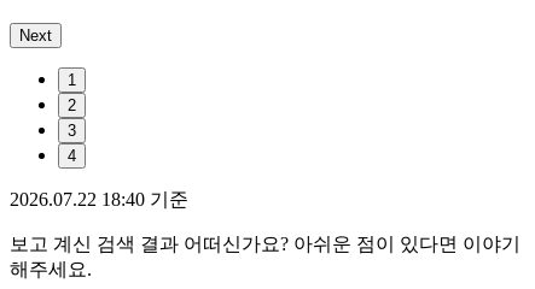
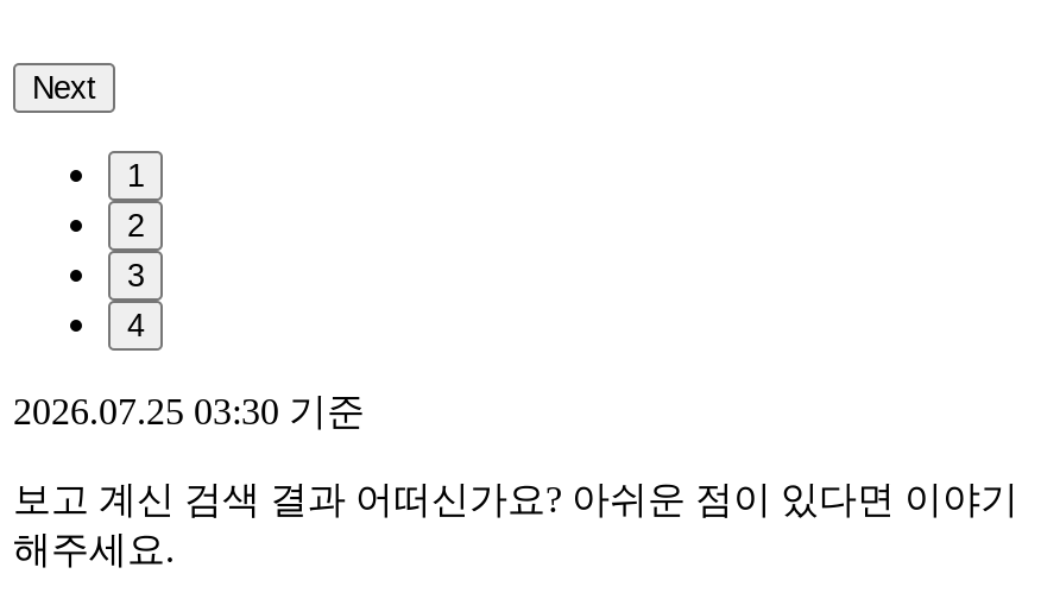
- 2026.07.22 18:40 기준
+ 2026.07.25 03:30 기준
